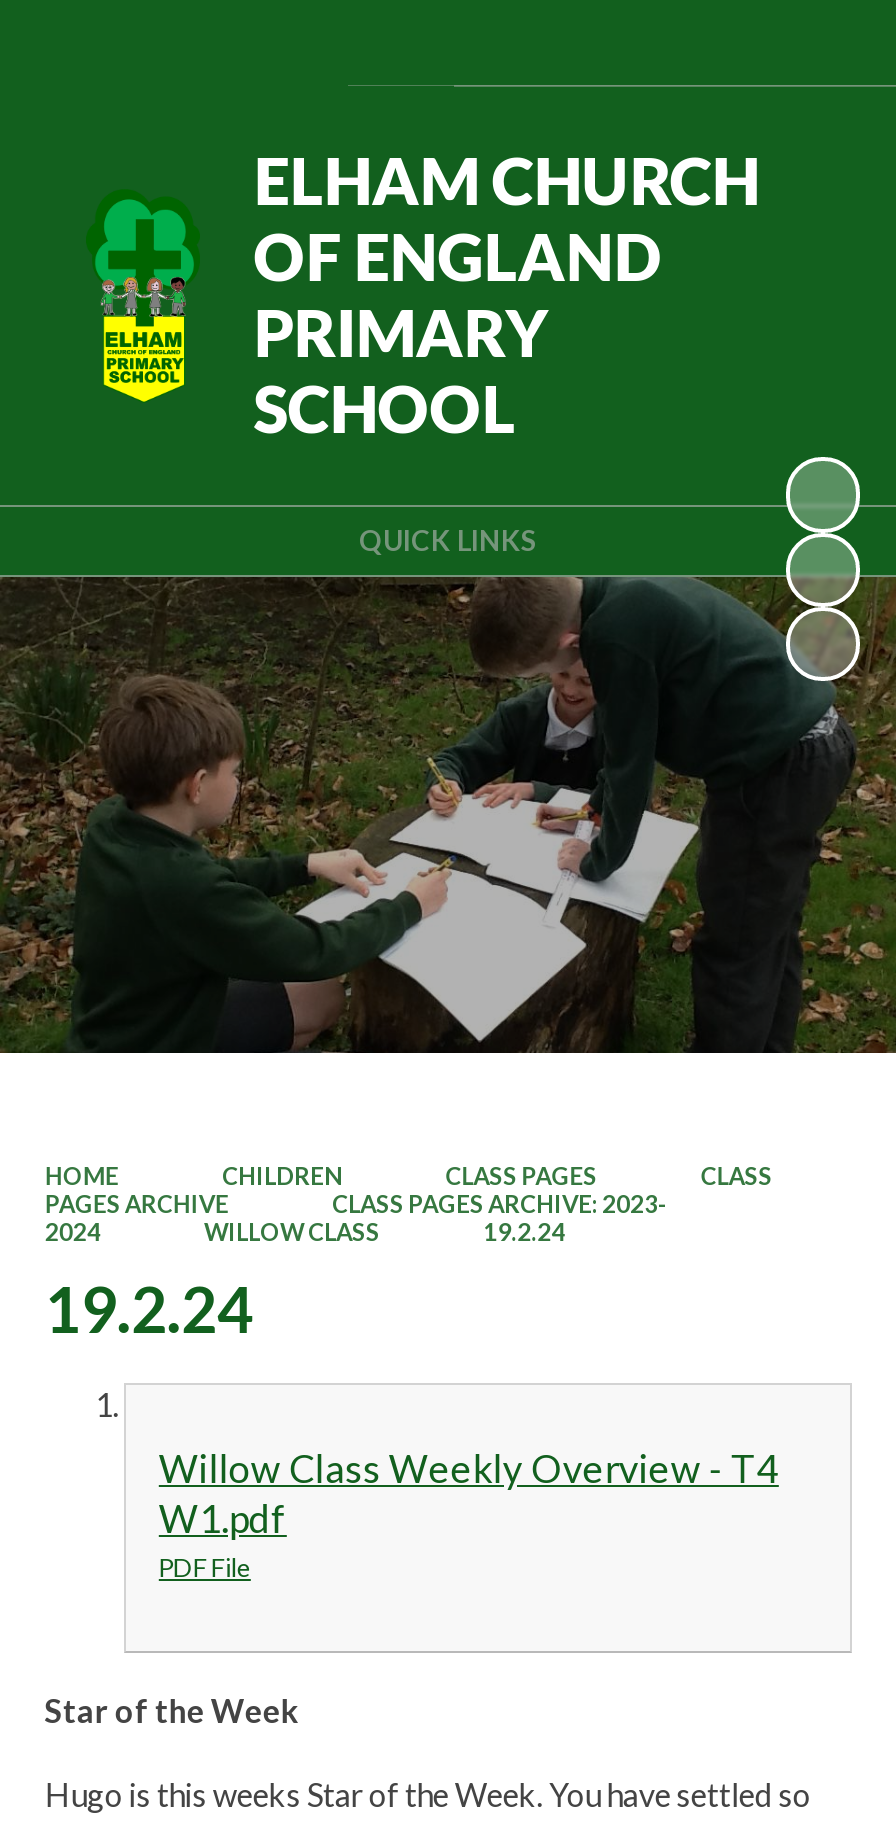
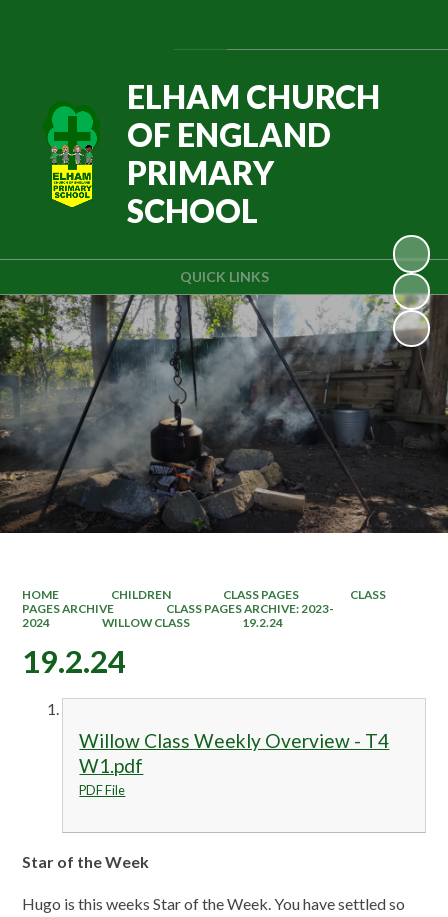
- [image]
+ [image]
